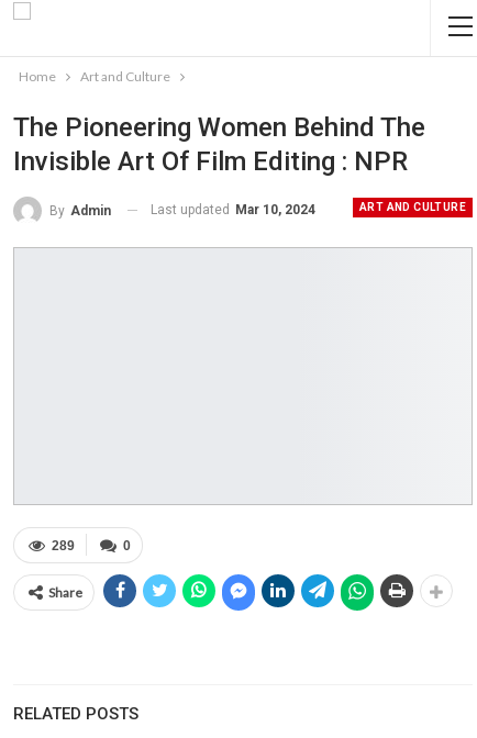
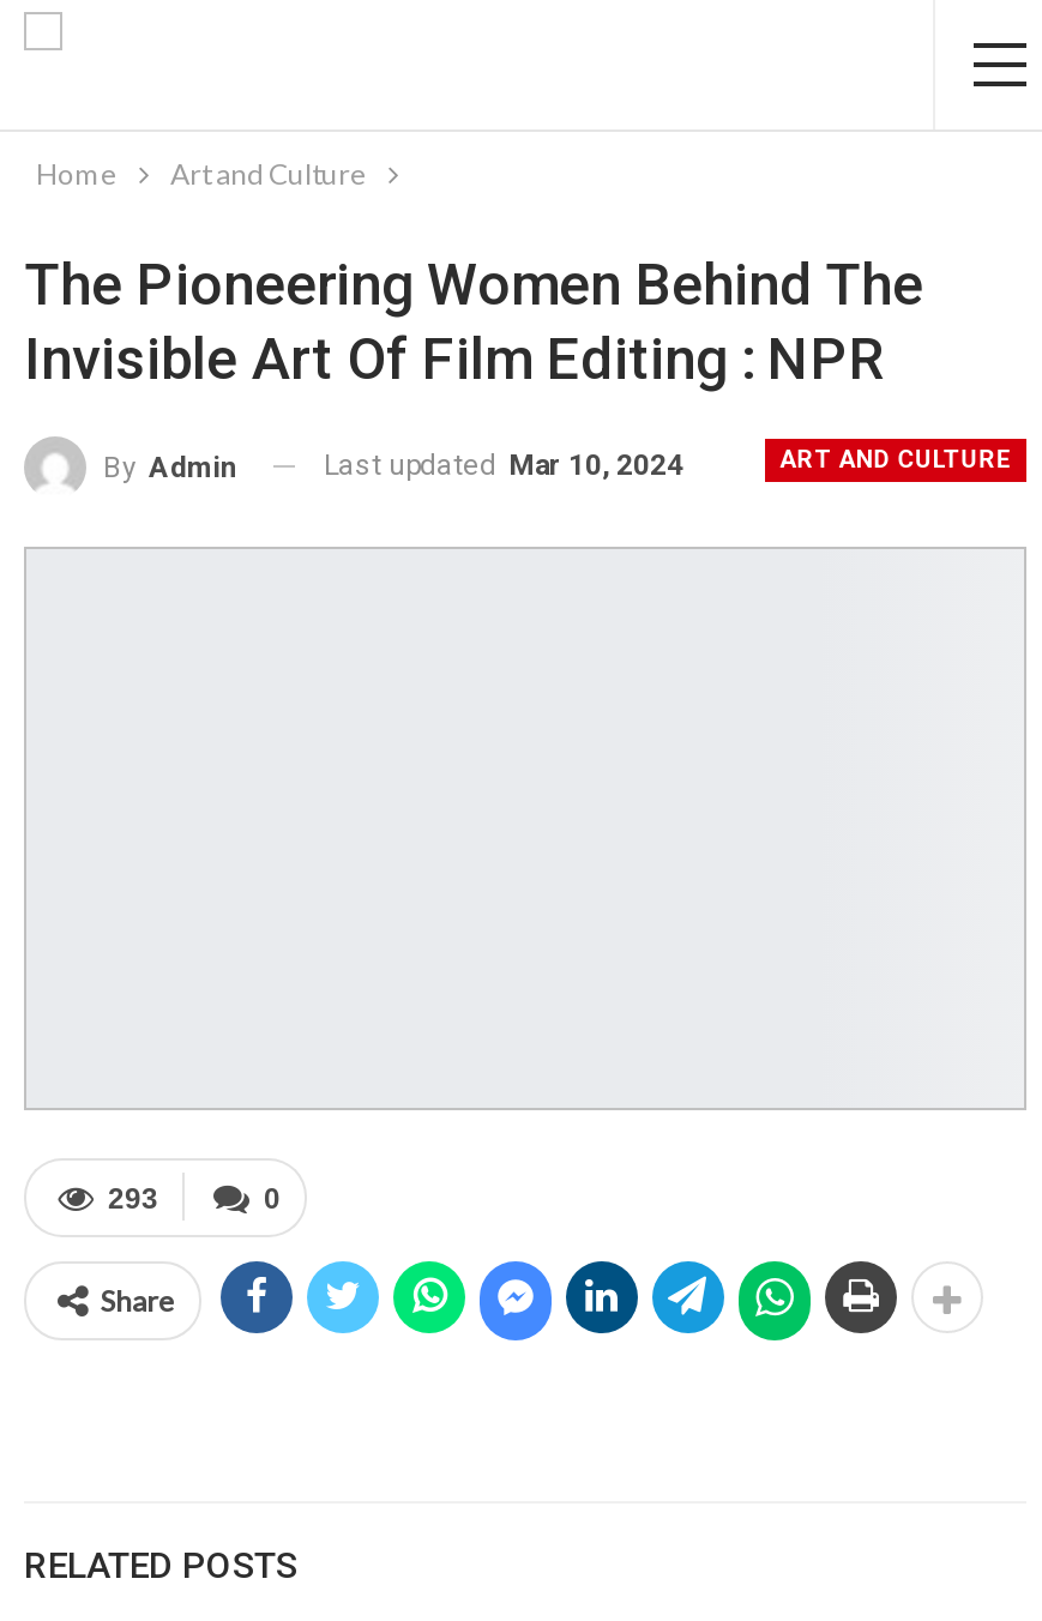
- 289
+ 293
